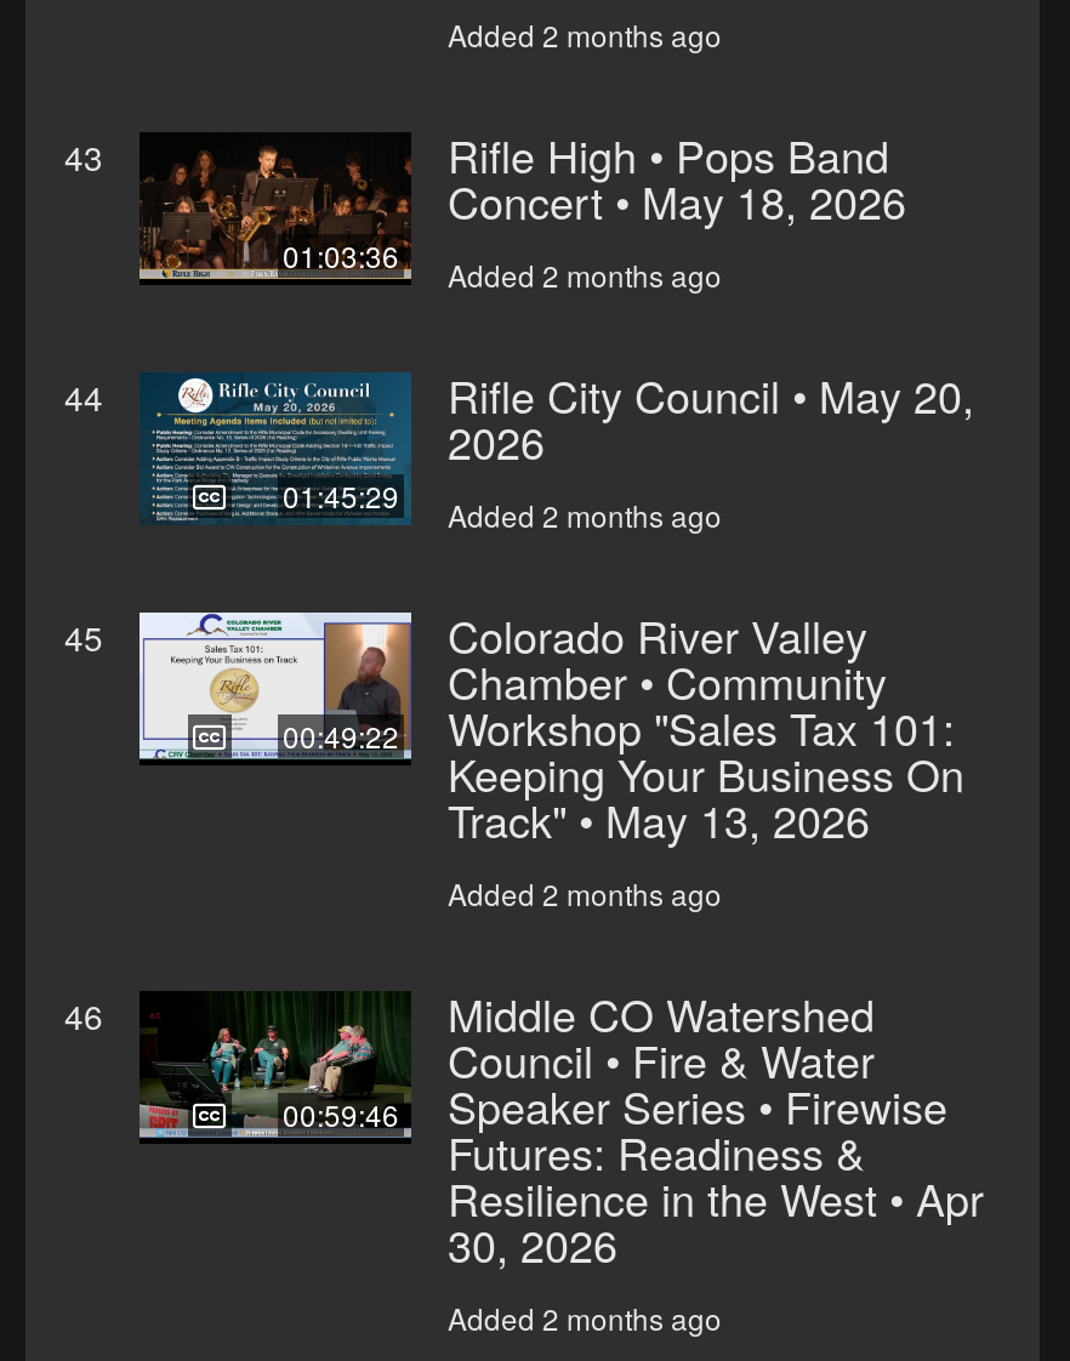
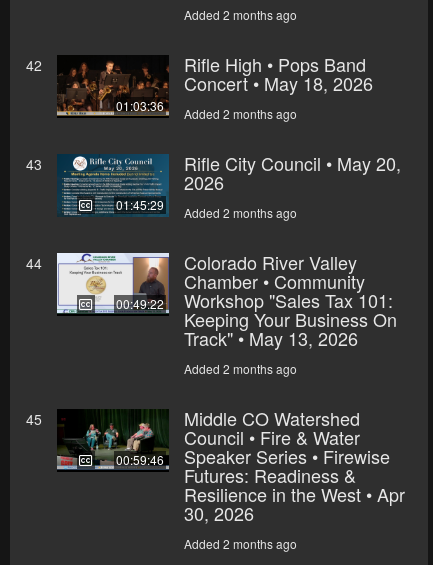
- 43
+ 42

- 44
+ 43

- 45
+ 44

- 46
+ 45
